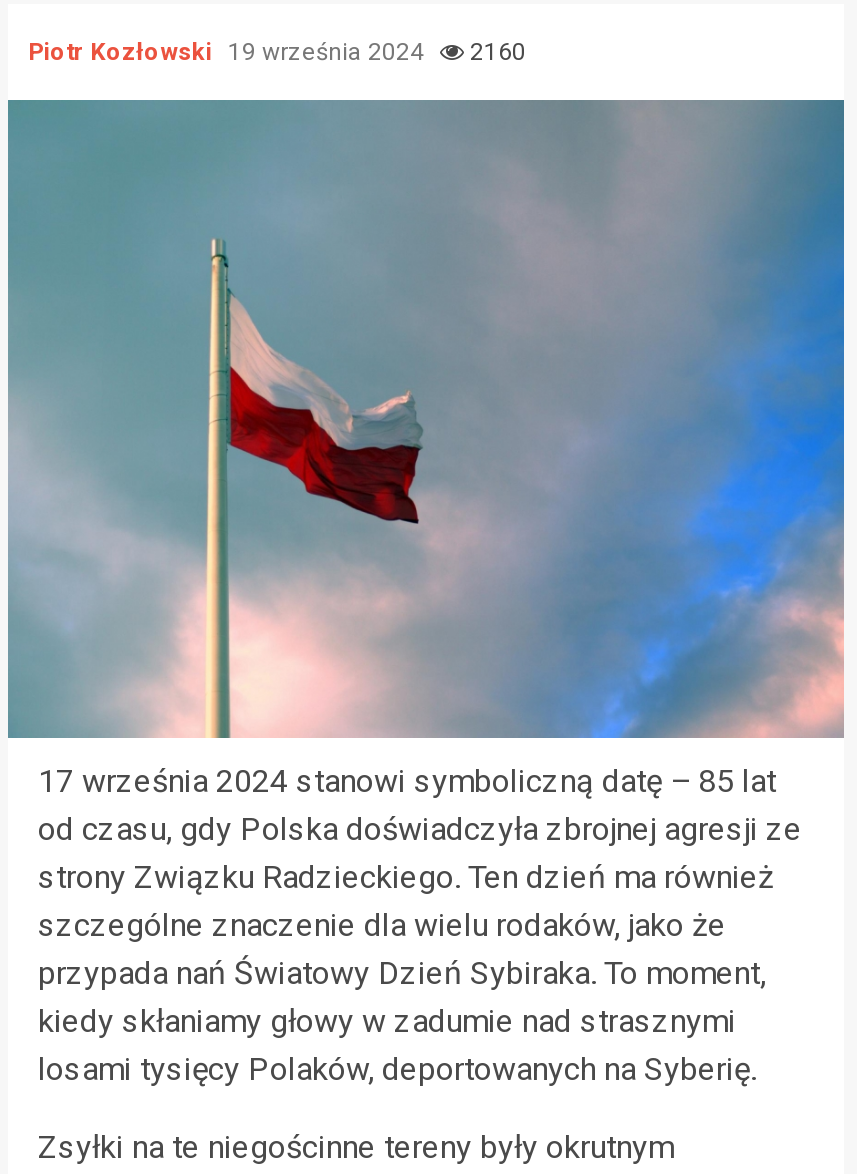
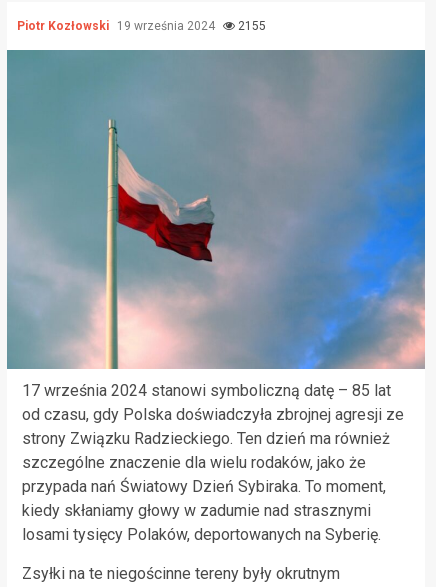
- Piotr Kozłowski 19 września 2024 2160
+ Piotr Kozłowski 19 września 2024 2155
